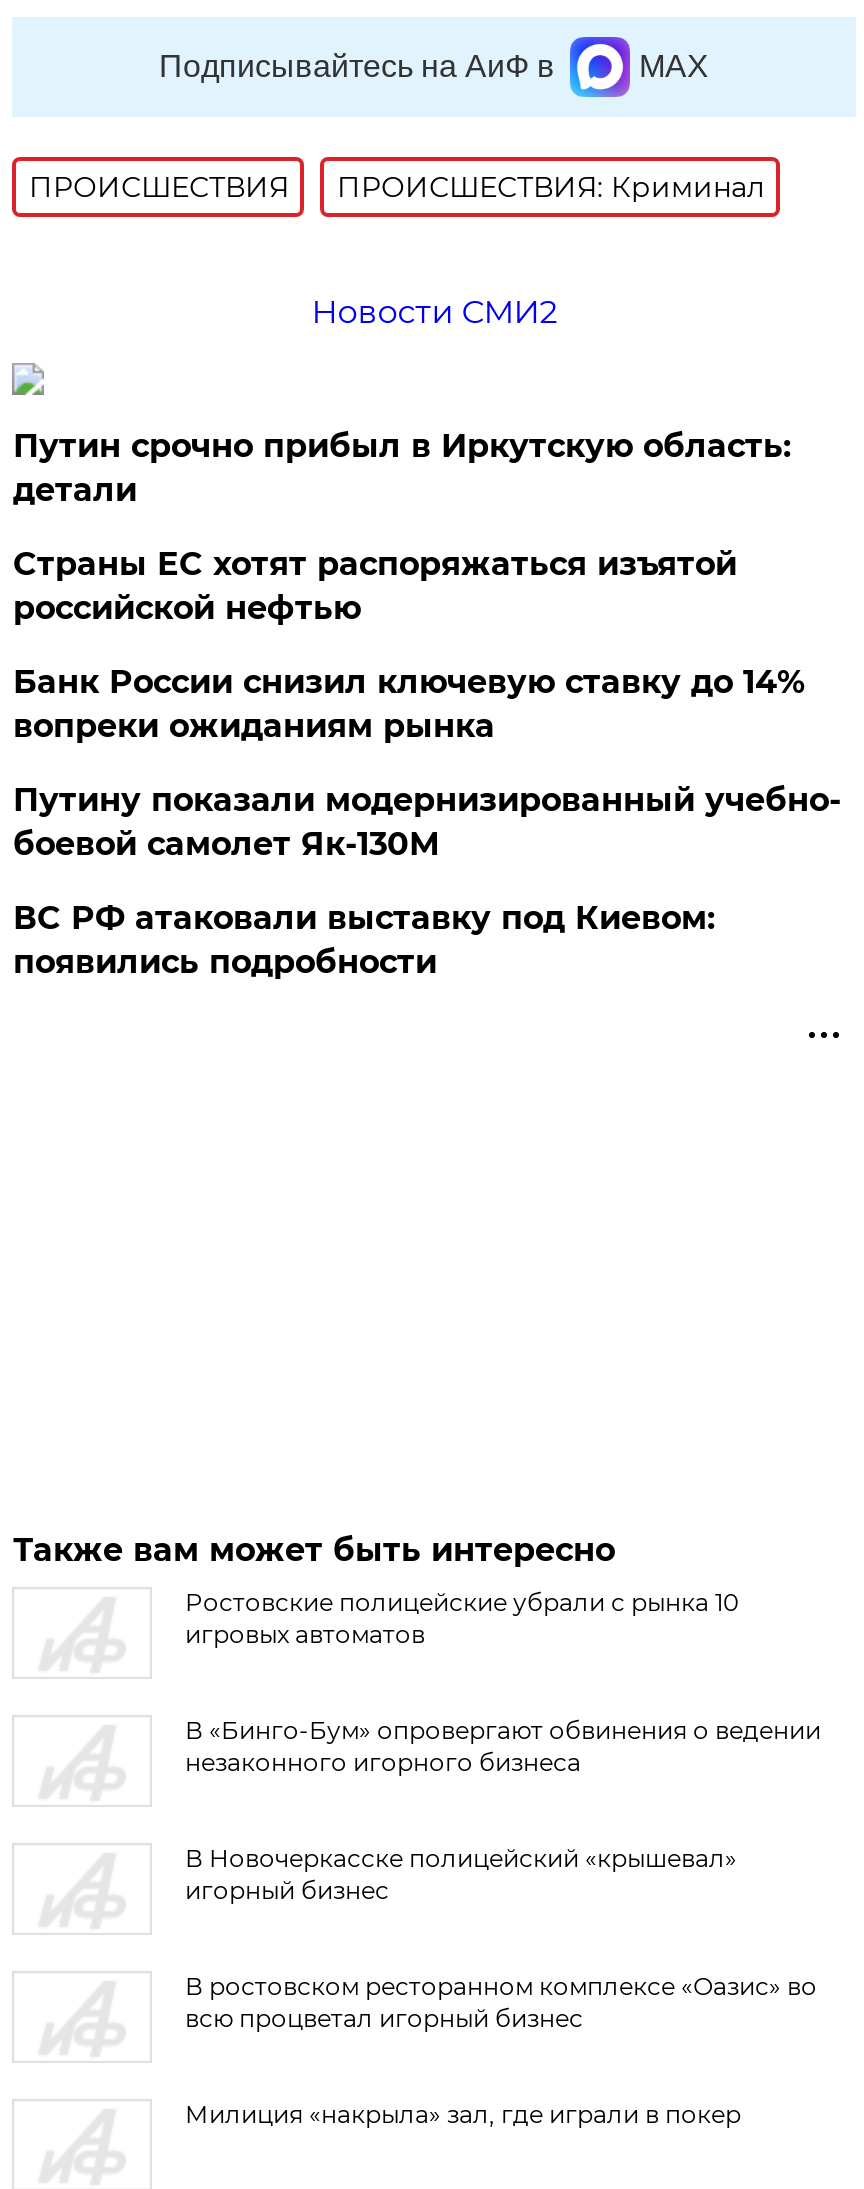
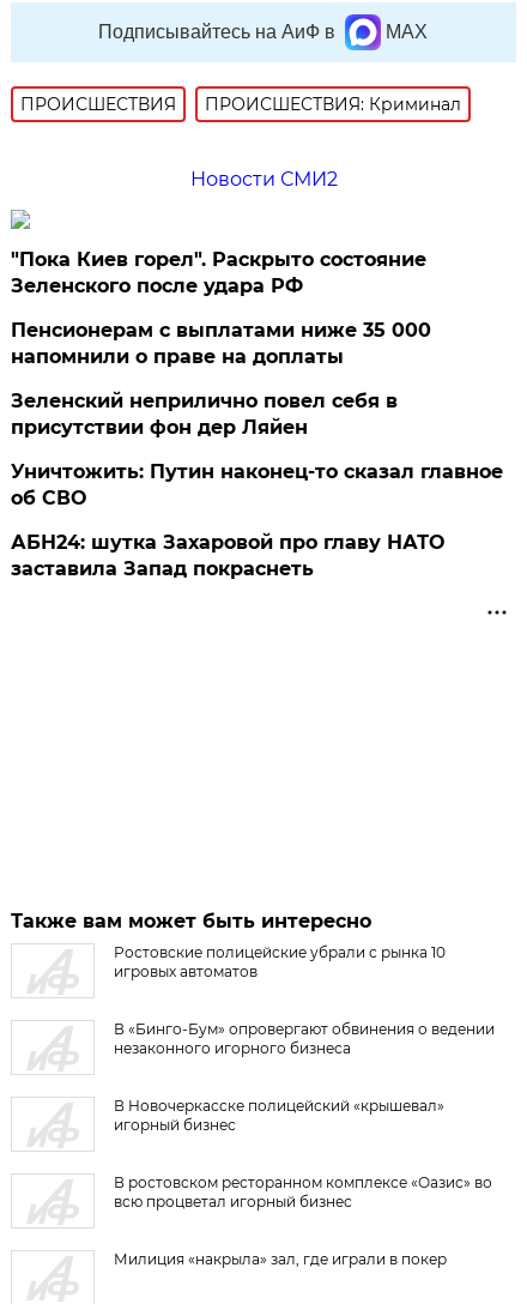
- Путин срочно прибыл в Иркутскую область:
- детали
+ "Пока Киев горел". Раскрыто состояние
+ Зеленского после удара РФ

- Страны ЕС хотят распоряжаться изъятой
- российской нефтью
+ Пенсионерам с выплатами ниже 35 000
+ напомнили о праве на доплаты

- Банк России снизил ключевую ставку до 14%
- вопреки ожиданиям рынка
+ Зеленский неприлично повел cебя в
+ присутствии фон дер Ляйен

- Путину показали модернизированный учебно-
- боевой самолет Як-130М
+ Уничтожить: Путин наконец-то сказал главное
+ об СВО

- ВС РФ атаковали выставку под Киевом:
- появились подробности
+ АБН24: шутка Захаровой про главу НАТО
+ заставила Запад покраснеть
